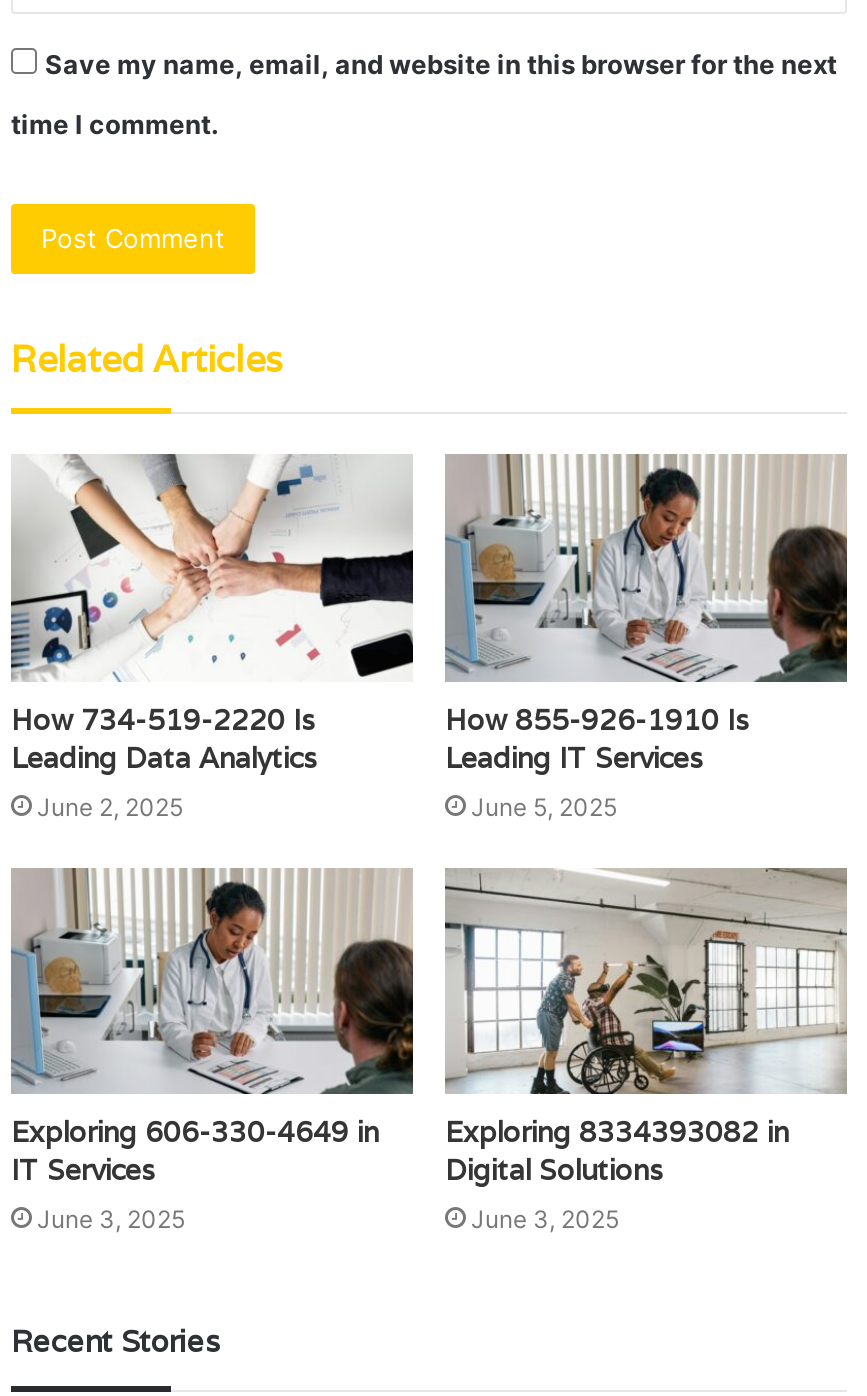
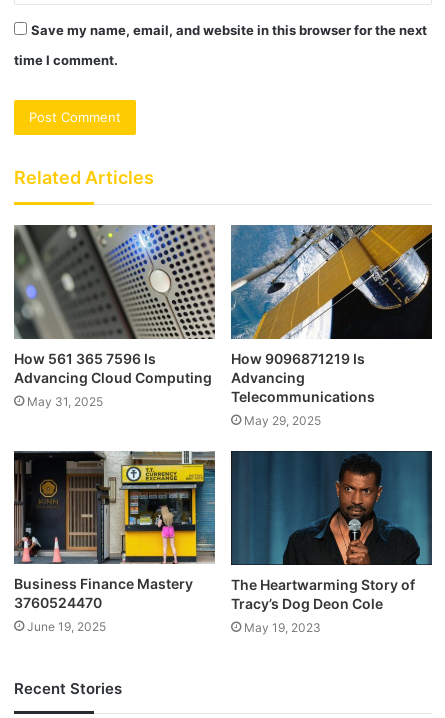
- [image]
- How 734-519-2220 Is
- Leading Data Analytics
- June 2, 2025
+ [image]
+ How 561 365 7596 Is
+ Advancing Cloud Computing
+ May 31, 2025

- [image]
- How 855-926-1910 Is
- Leading IT Services
- June 5, 2025
+ [image]
+ How 9096871219 Is
+ Advancing
+ Telecommunications
+ May 29, 2025

- [image]
- Exploring 606-330-4649 in
- IT Services
- June 3, 2025
+ [image]
+ Business Finance Mastery
+ 3760524470
+ June 19, 2025

- [image]
- Exploring 8334393082 in
- Digital Solutions
- June 3, 2025
+ [image]
+ The Heartwarming Story of
+ Tracy’s Dog Deon Cole
+ May 19, 2023
